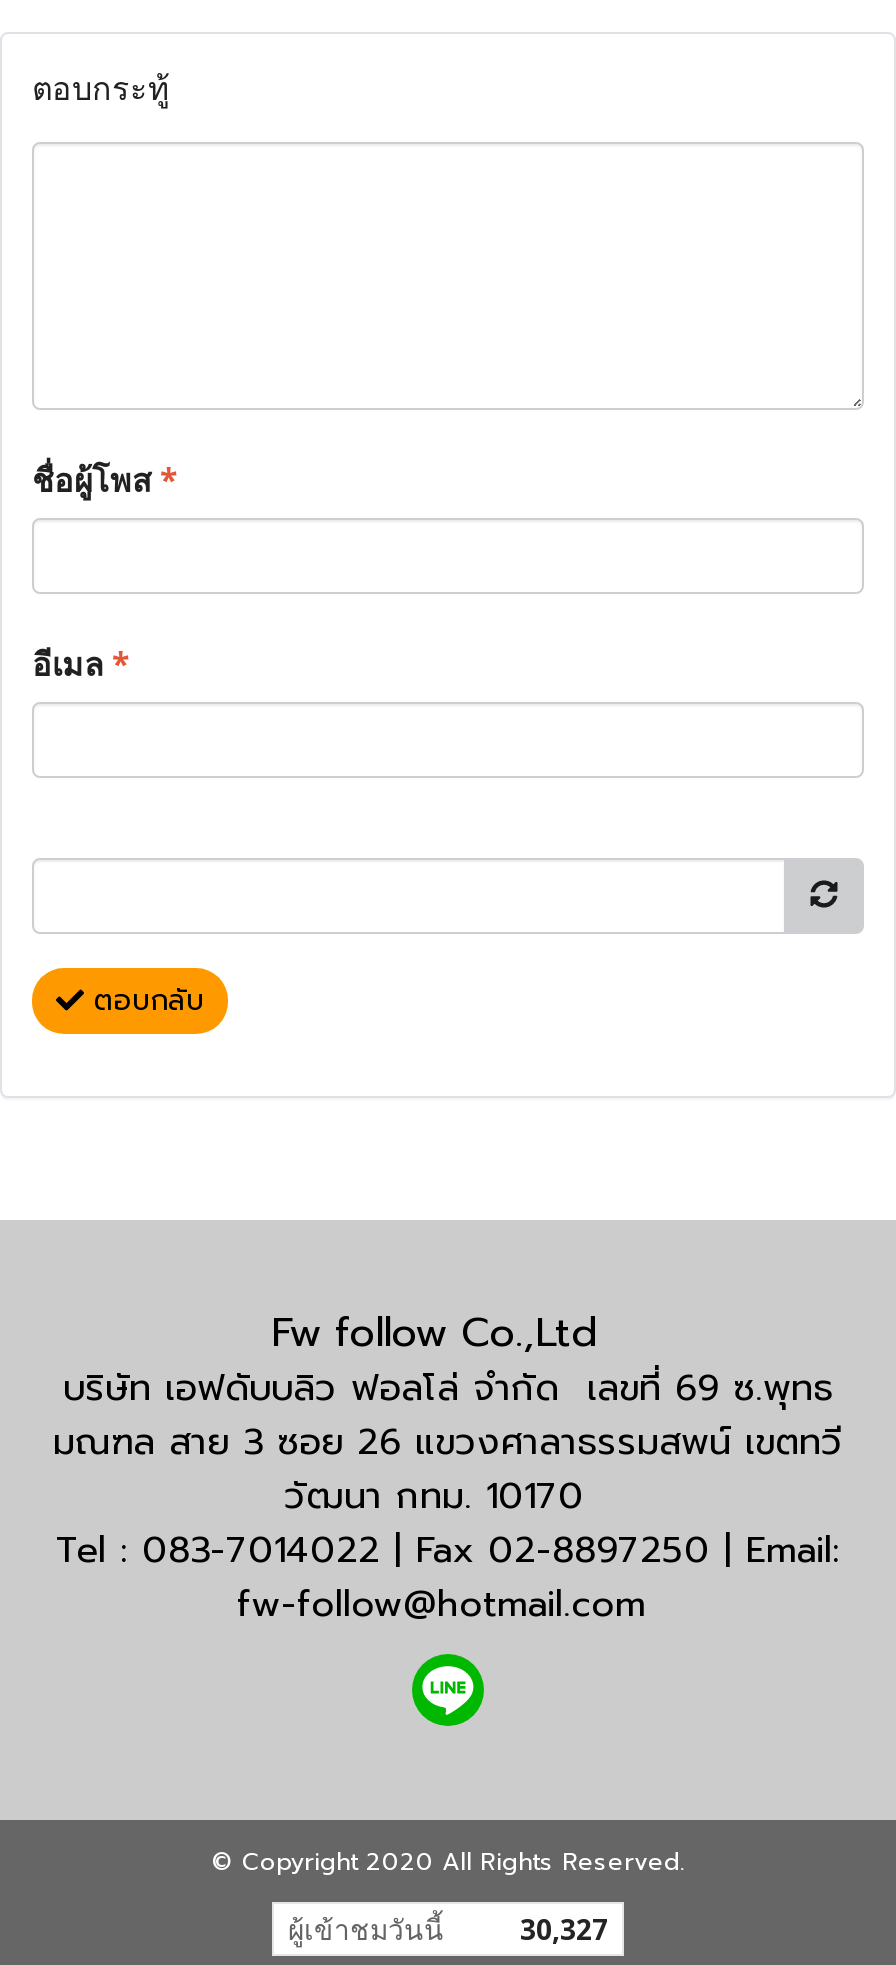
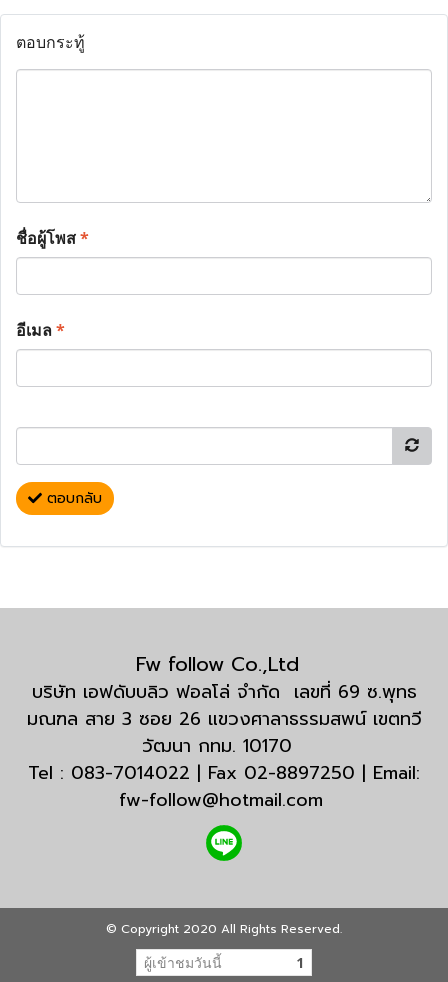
- 30,327
+ 1
